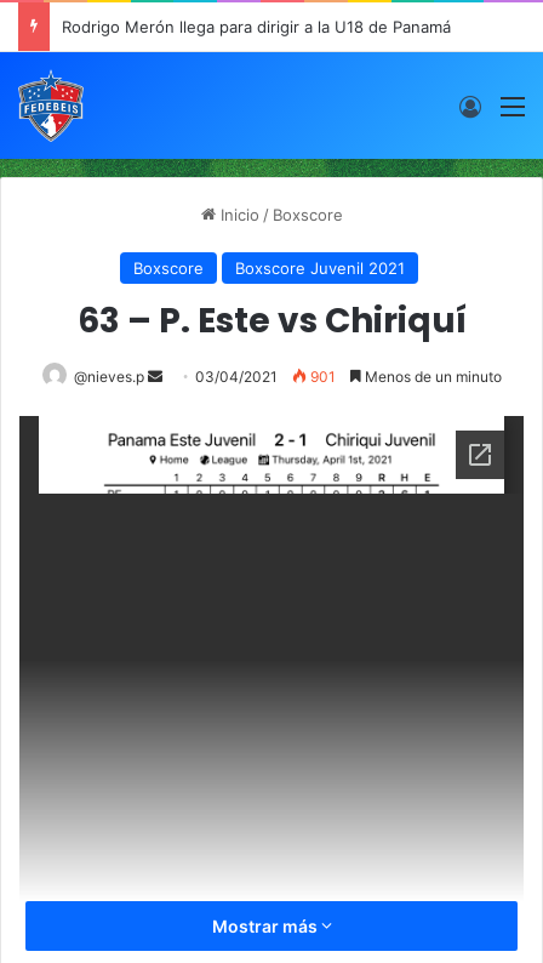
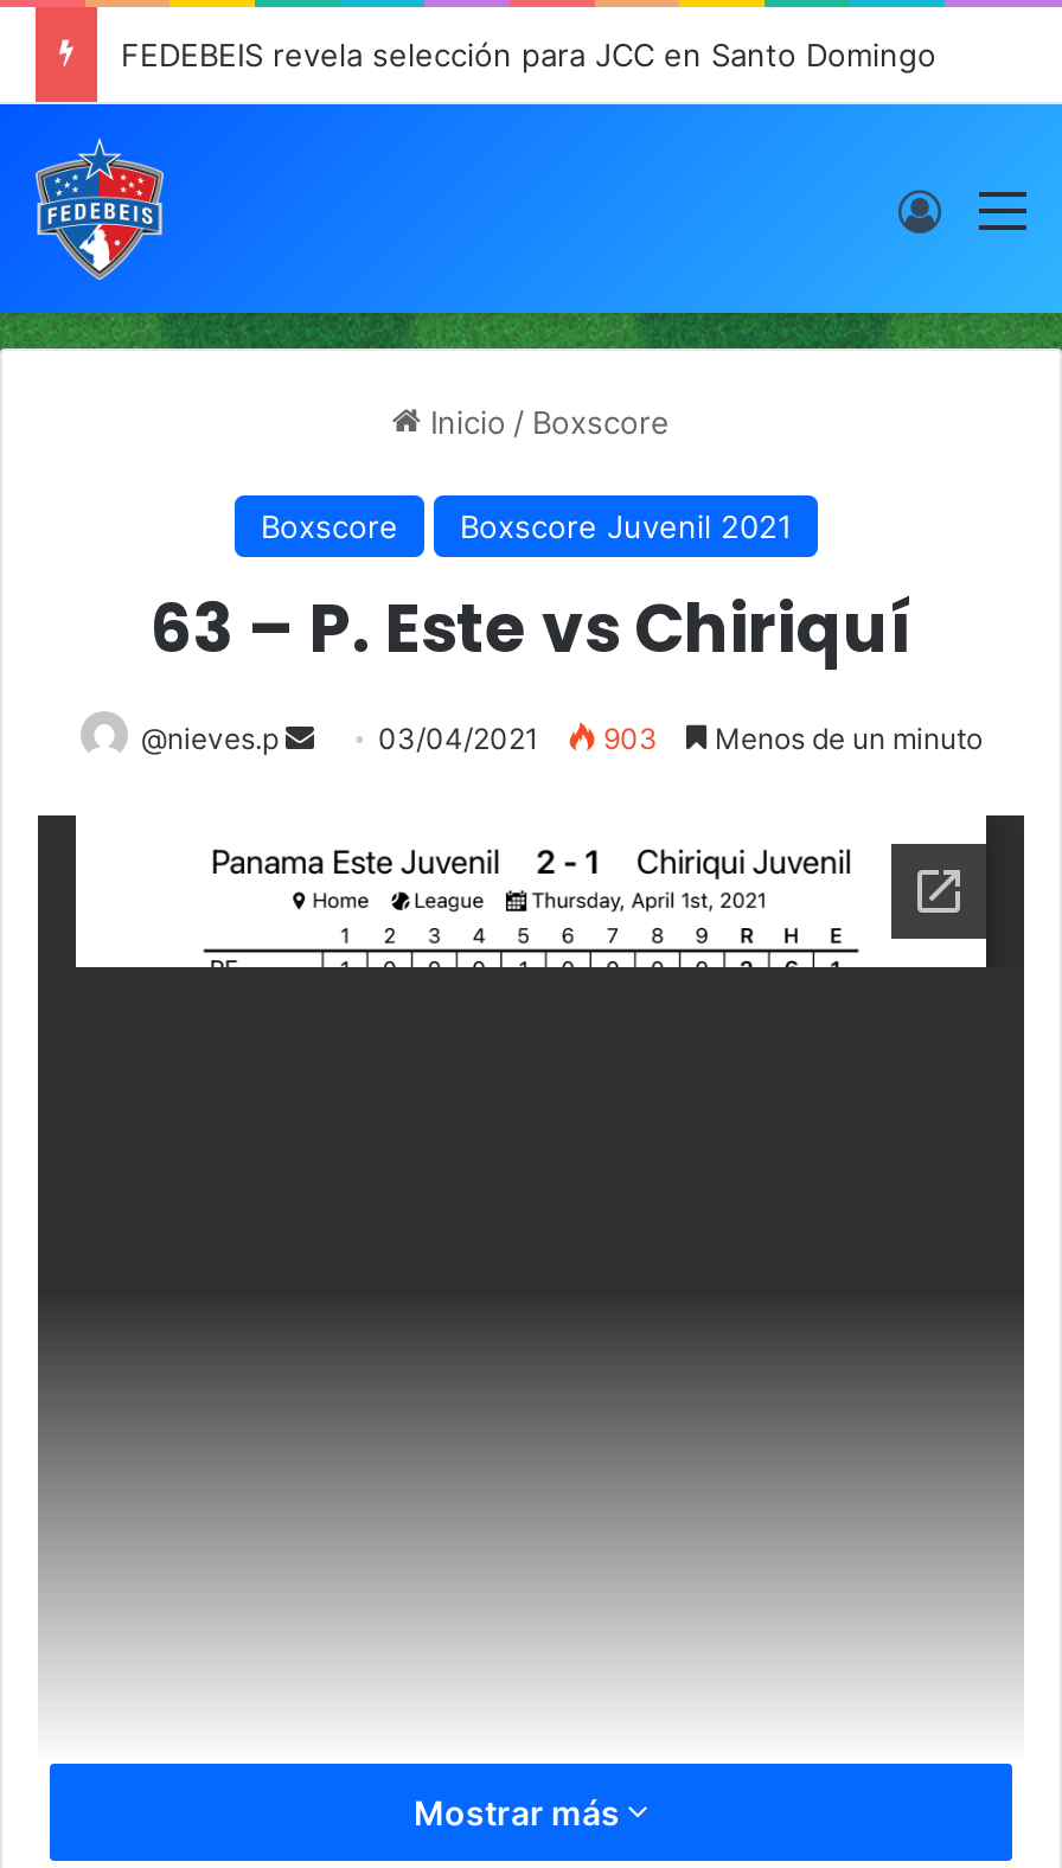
- Rodrigo Merón llega para dirigir a la U18 de Panamá
+ FEDEBEIS revela selección para JCC en Santo Domingo

- 901
+ 903
